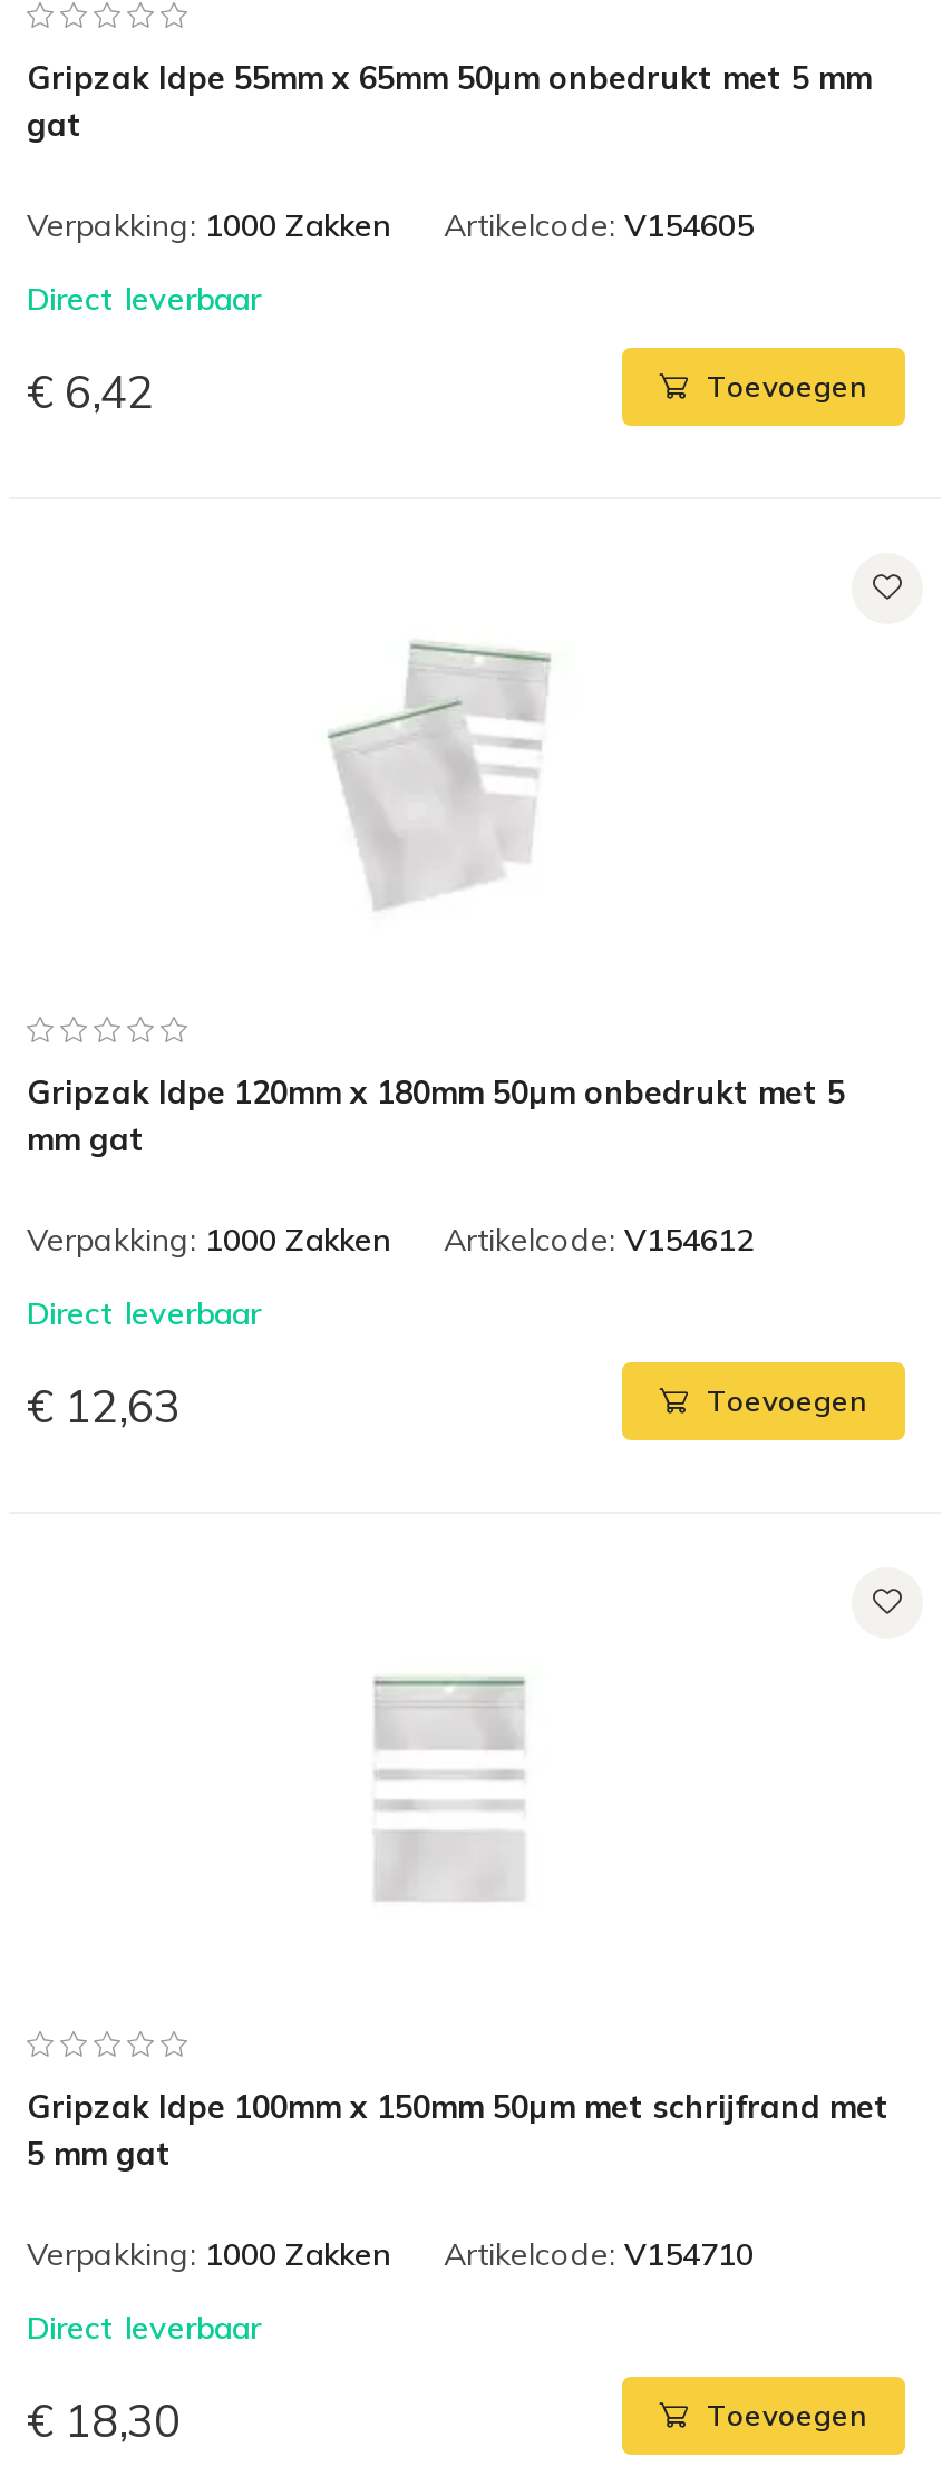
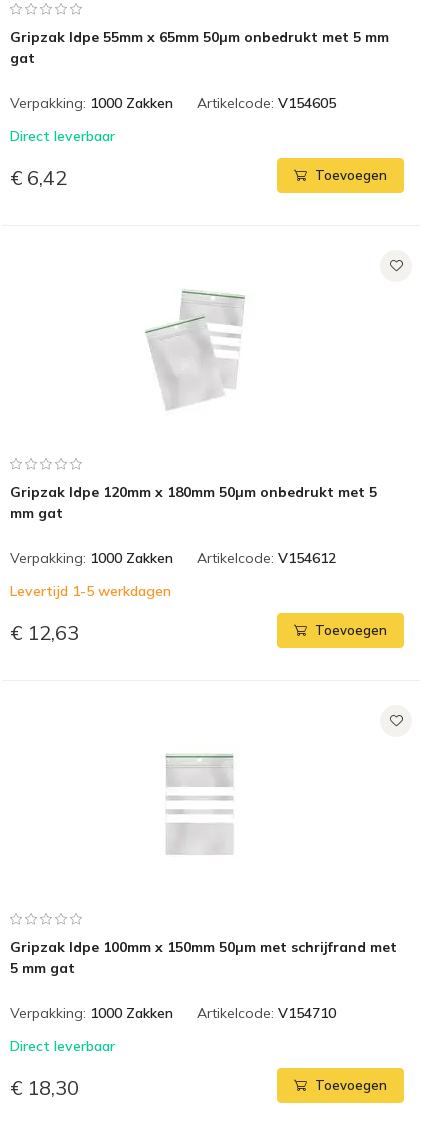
- Direct leverbaar
+ Levertijd 1-5 werkdagen
